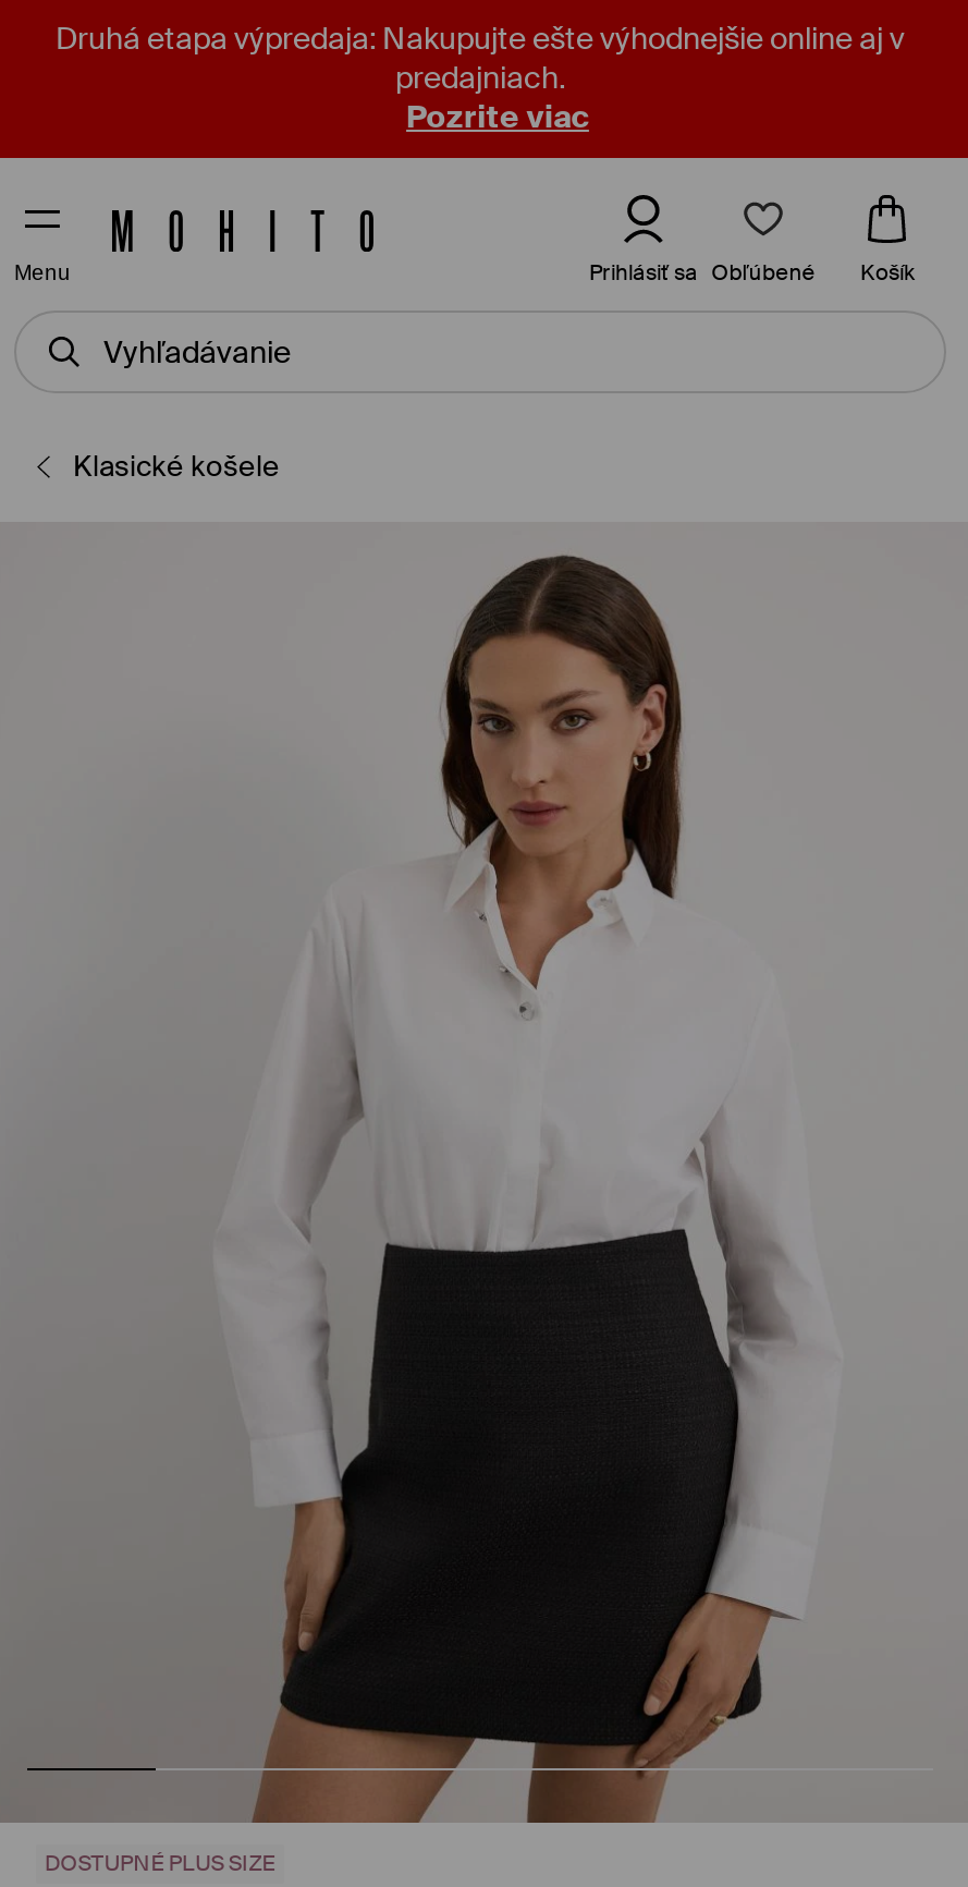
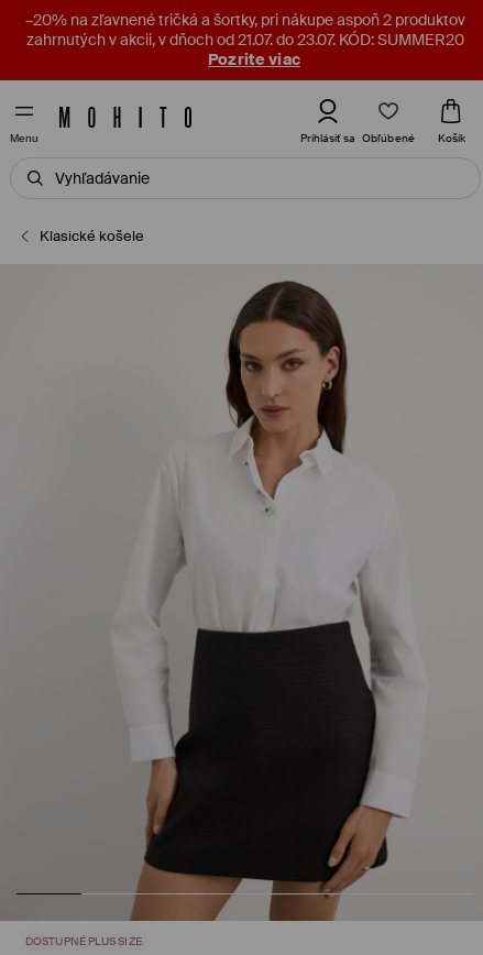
- Druhá etapa výpredaja: Nakupujte ešte výhodnejšie online aj v
- predajniach.
+ –20% na zľavnené tričká a šortky, pri nákupe aspoň 2 produktov
+ zahrnutých v akcii, v dňoch od 21.07. do 23.07. KÓD: SUMMER20
